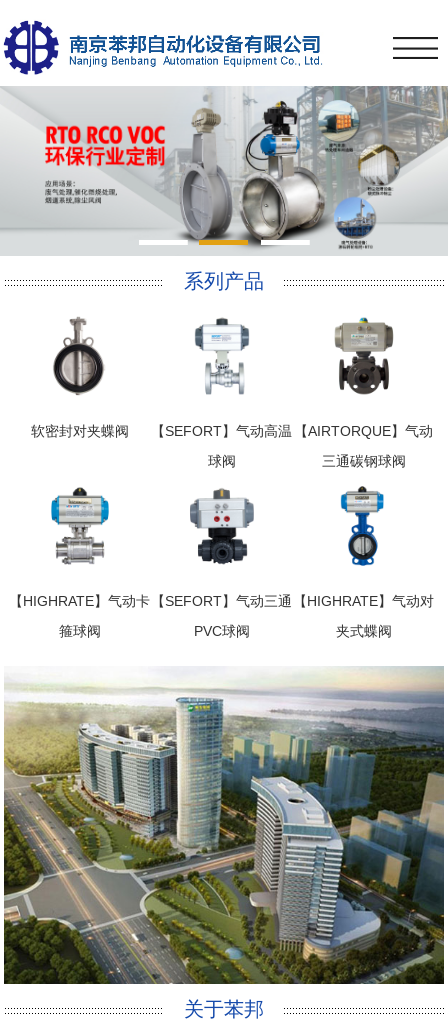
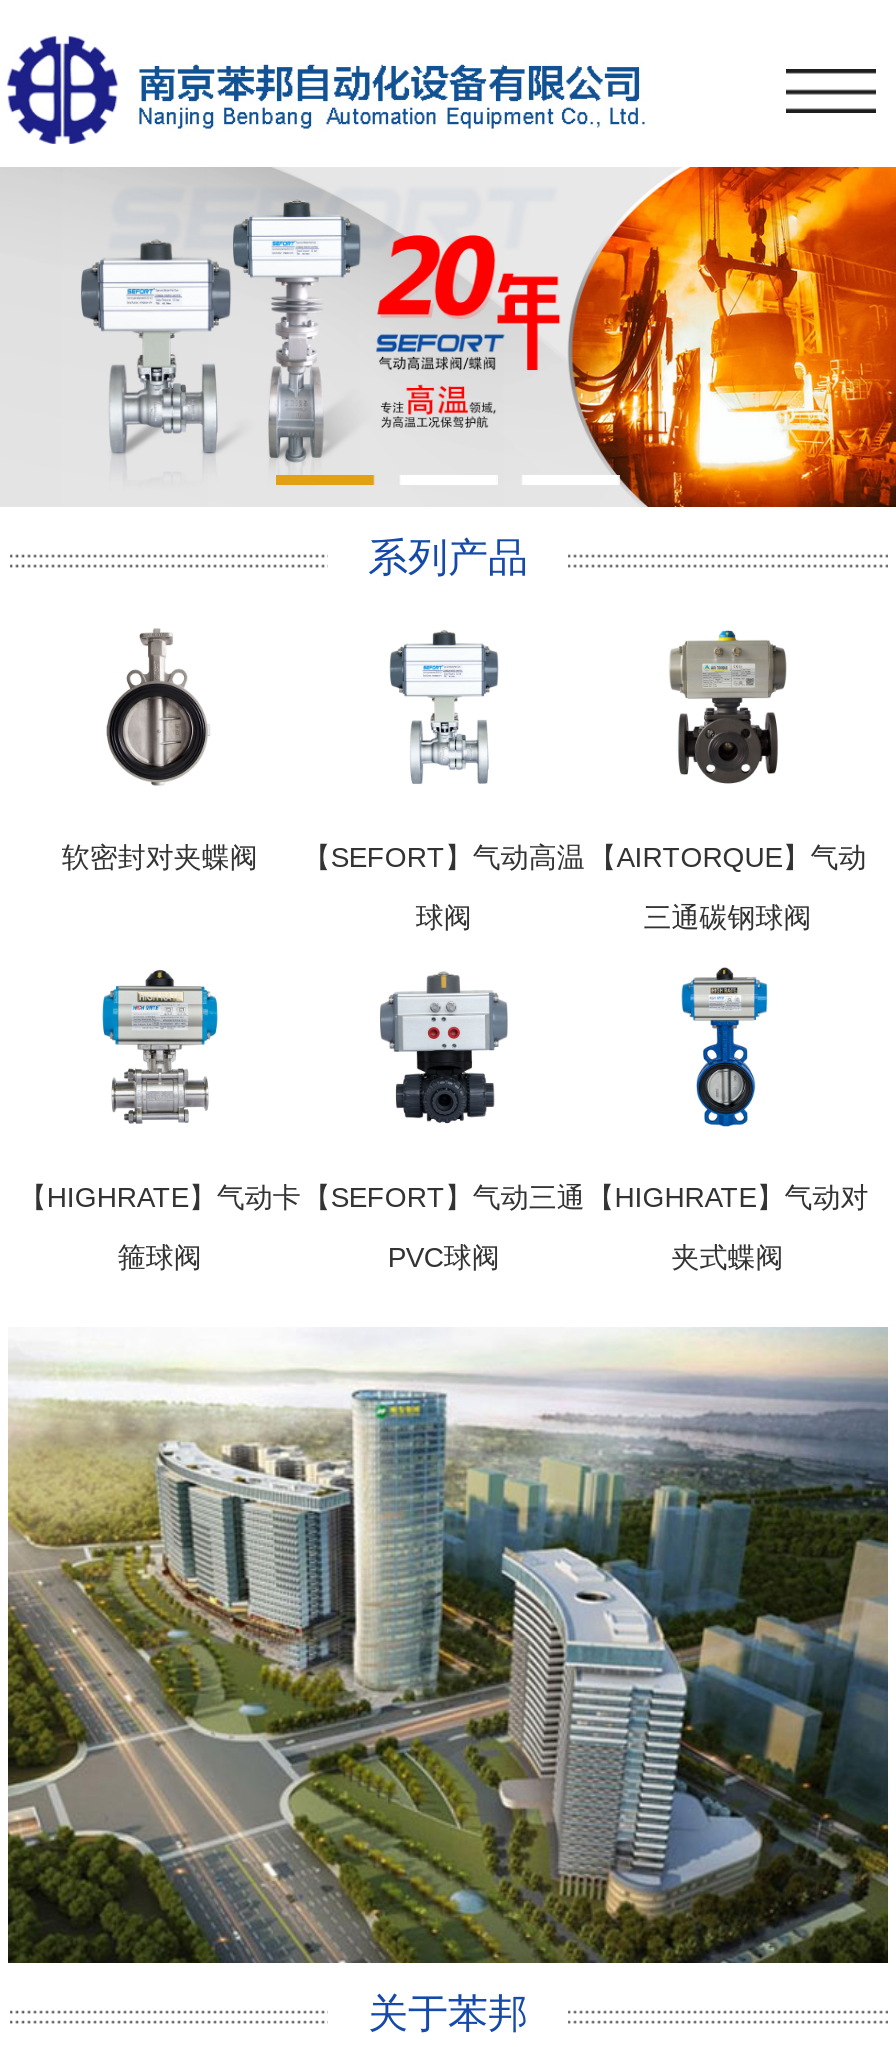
- [image]
+ [image]
